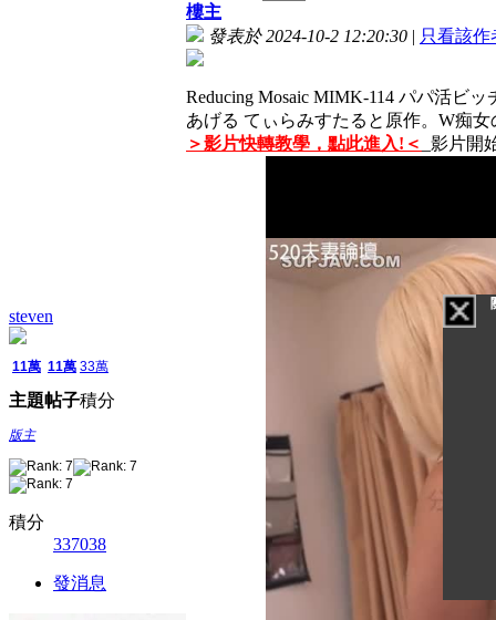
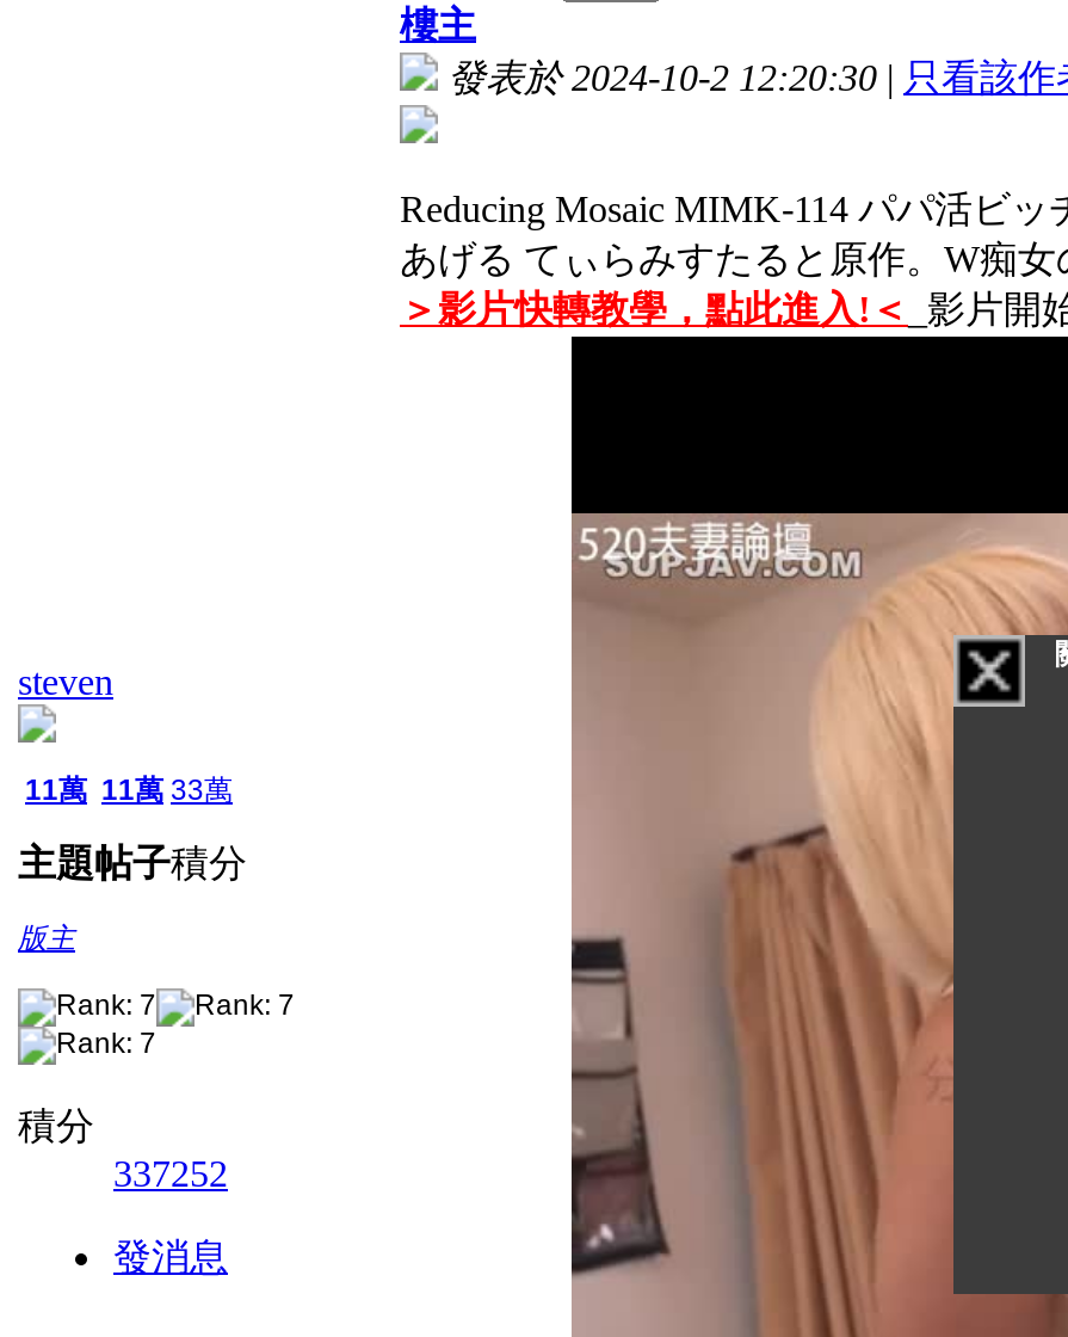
- 337038
+ 337252
